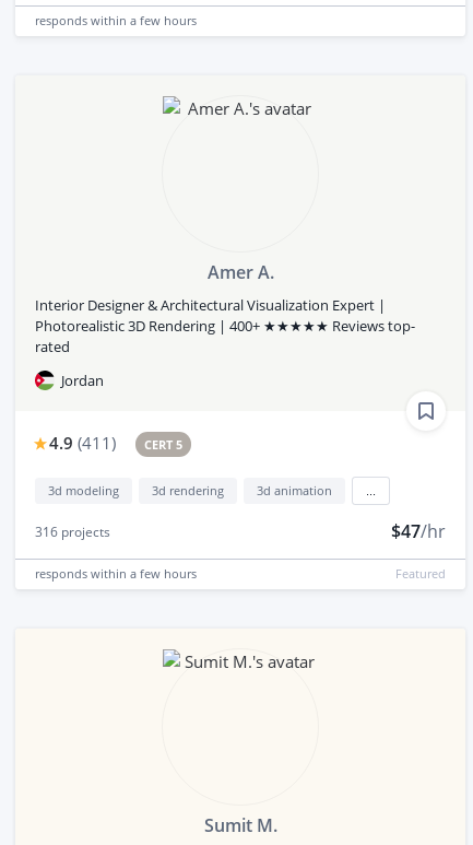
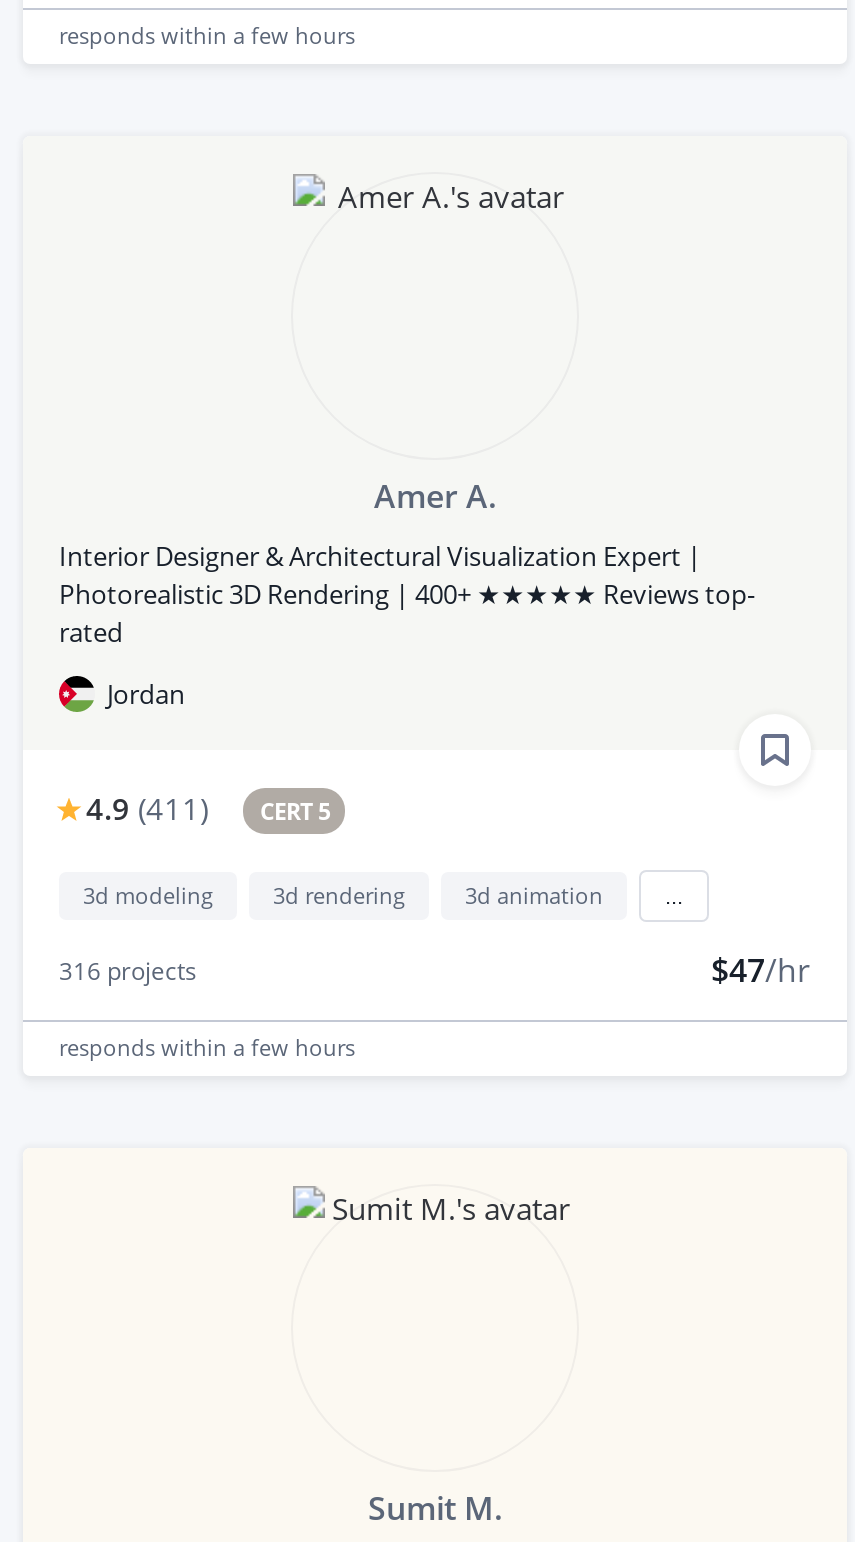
- Featured
